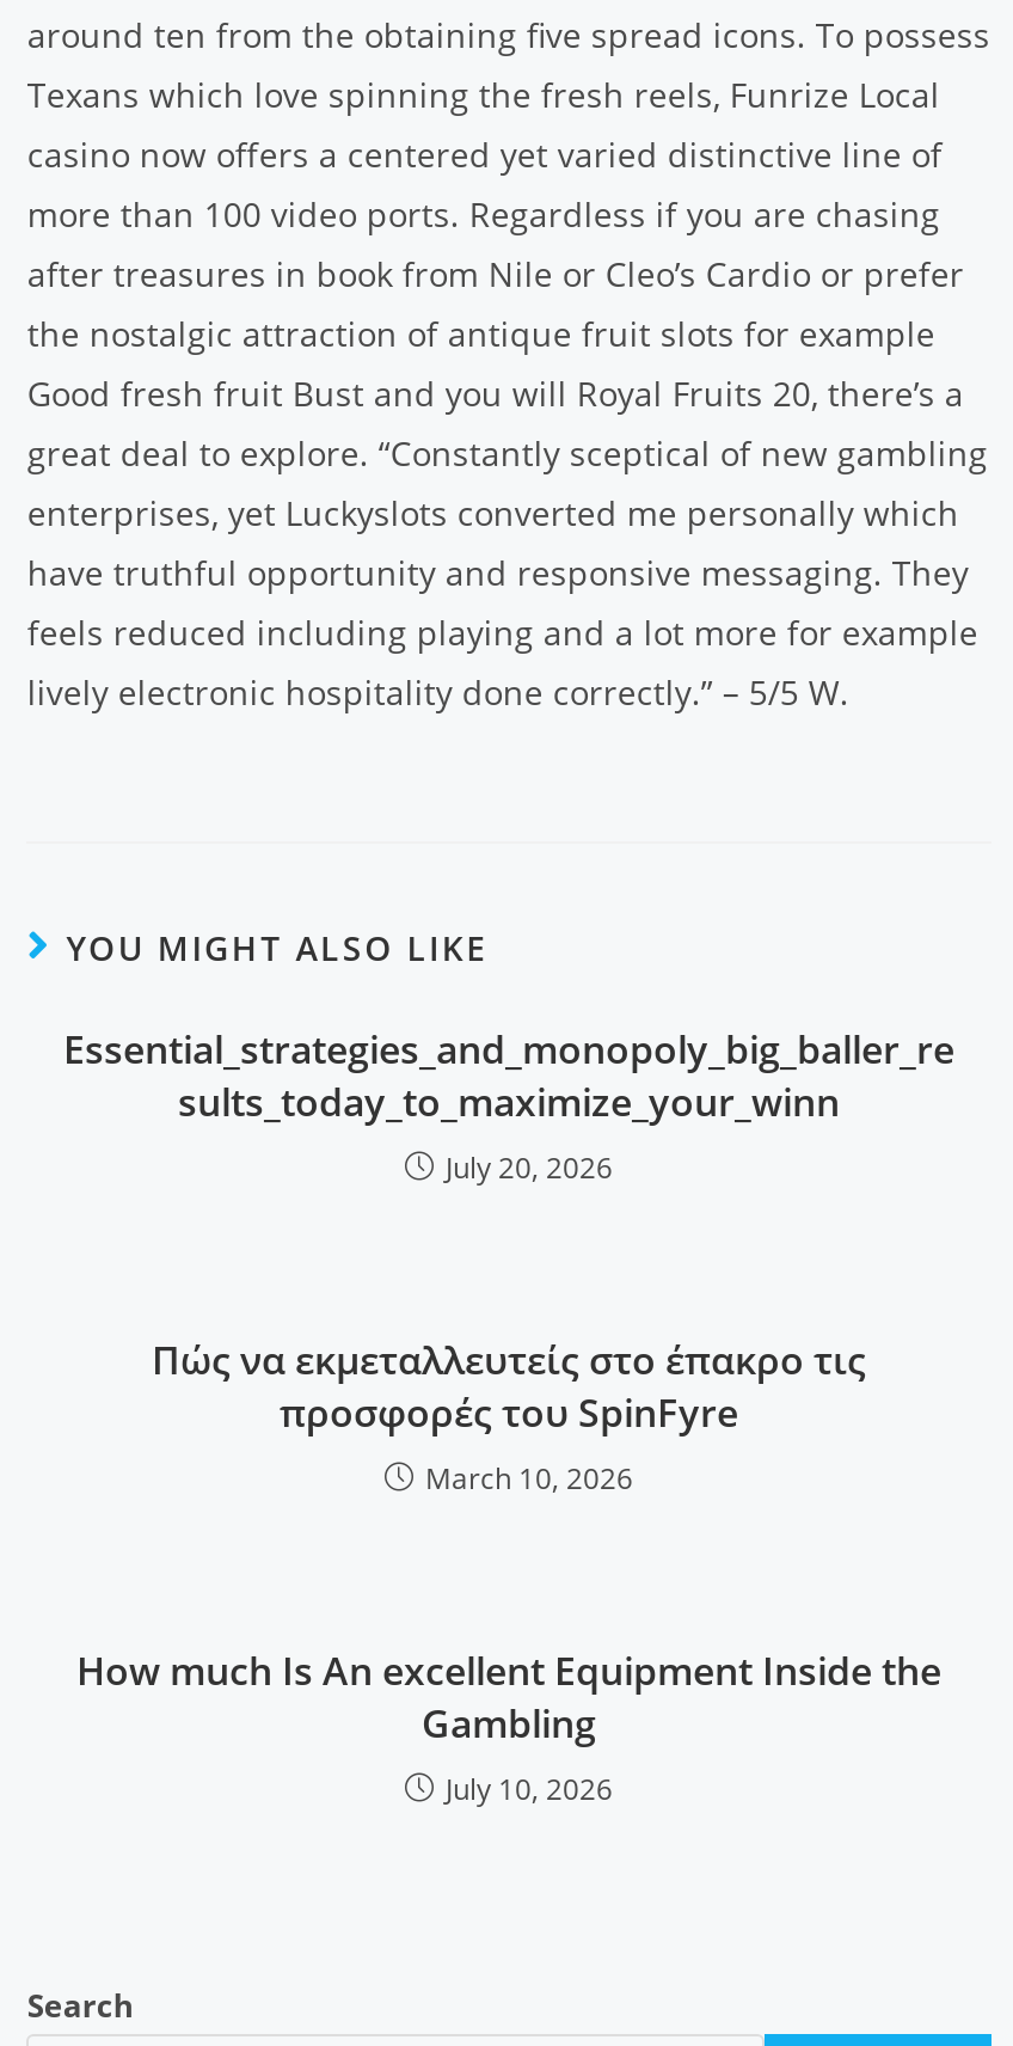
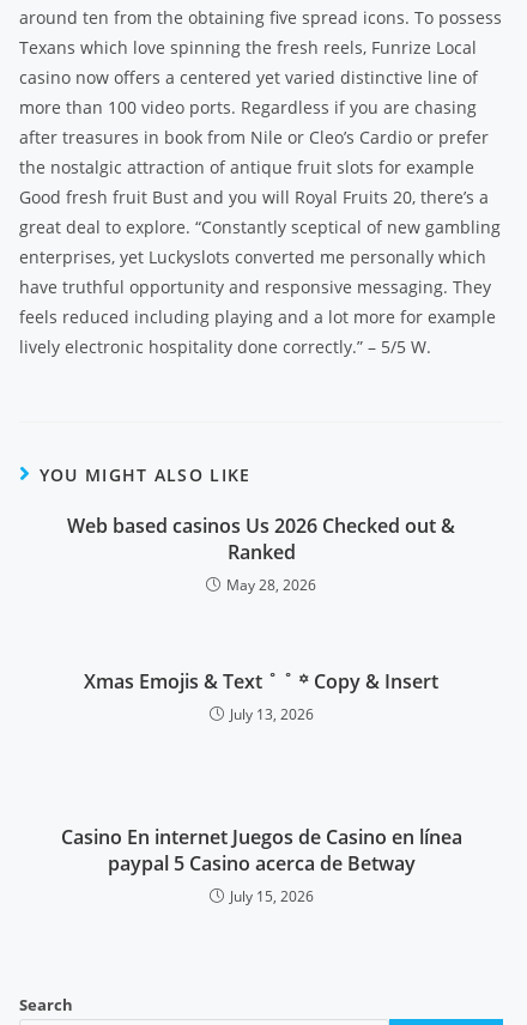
- Essential_strategies_and_monopoly_big_baller_re
- sults_today_to_maximize_your_winn
- July 20, 2026
+ Web based casinos Us 2026 Checked out &
+ Ranked
+ May 28, 2026

- Πώς να εκμεταλλευτείς στο έπακρο τις
- προσφορές του SpinFyre
- March 10, 2026
+ Xmas Emojis & Text ˚ ˚ ꙳ Copy & Insert
+ July 13, 2026

- How much Is An excellent Equipment Inside the
- Gambling
- July 10, 2026
+ Casino En internet Juegos de Casino en línea
+ paypal 5 Casino acerca de Betway
+ July 15, 2026
